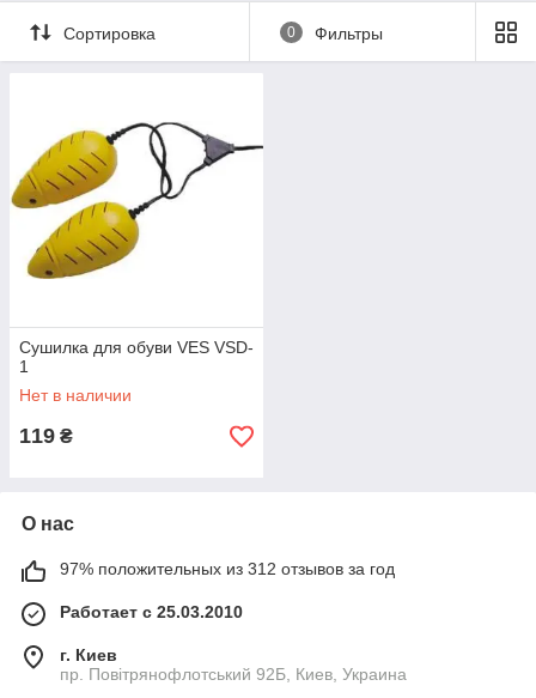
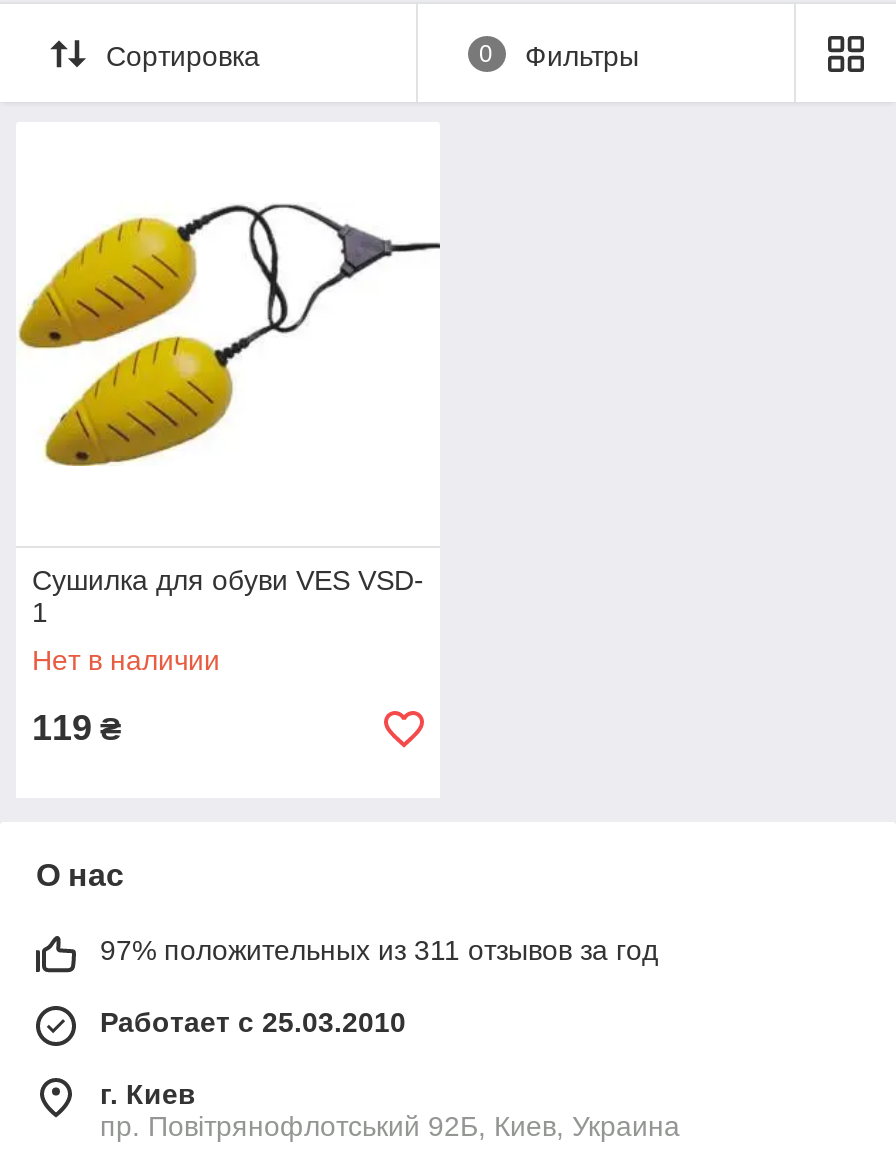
- 97% положительных из 312 отзывов за год
+ 97% положительных из 311 отзывов за год
